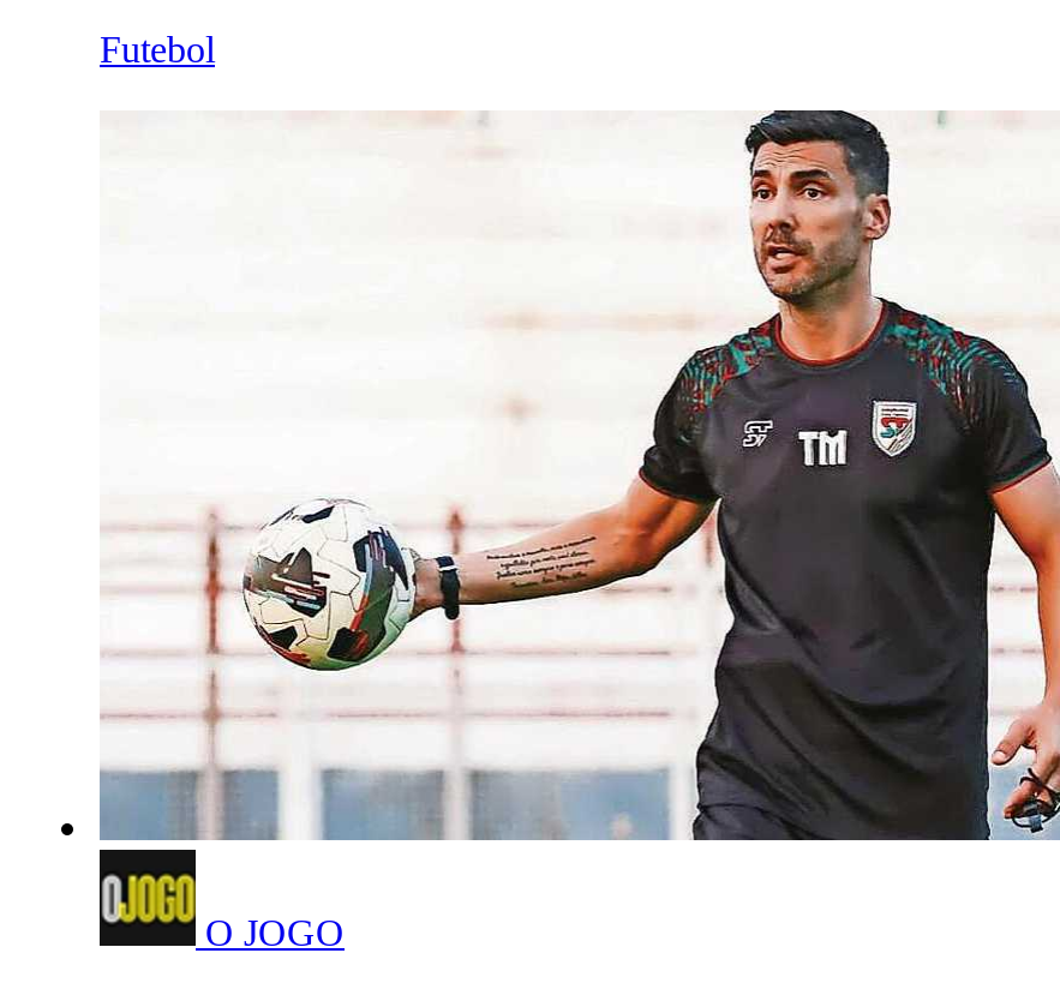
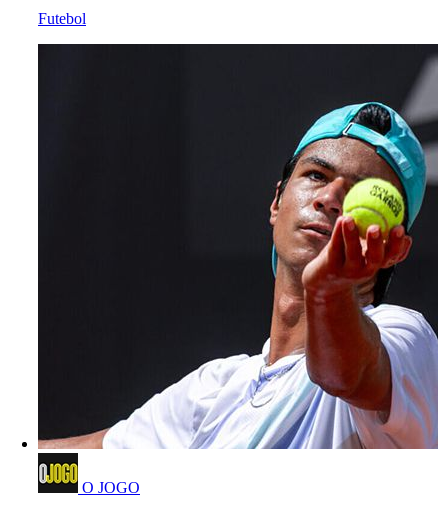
- [image]
+ [image]
